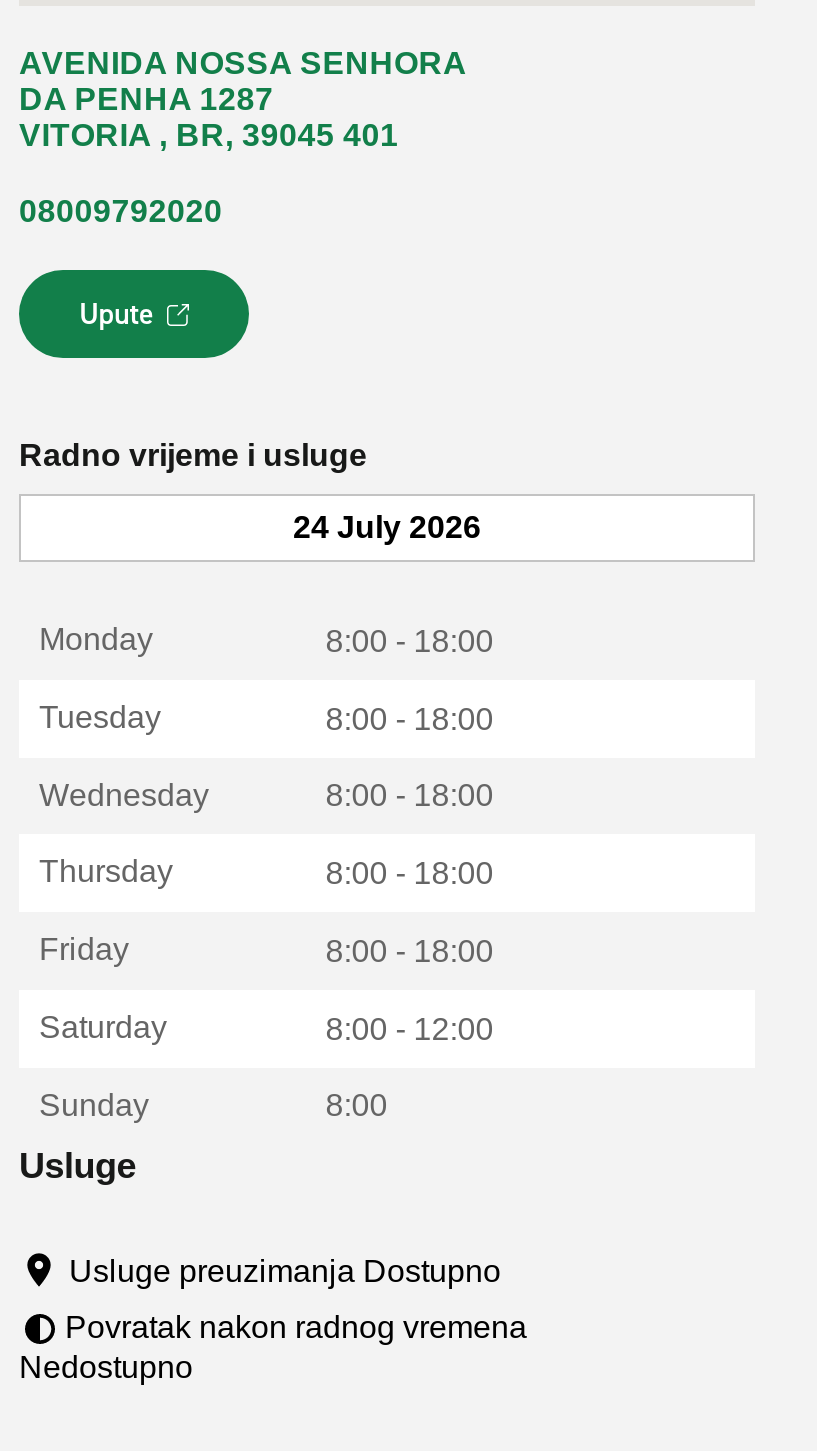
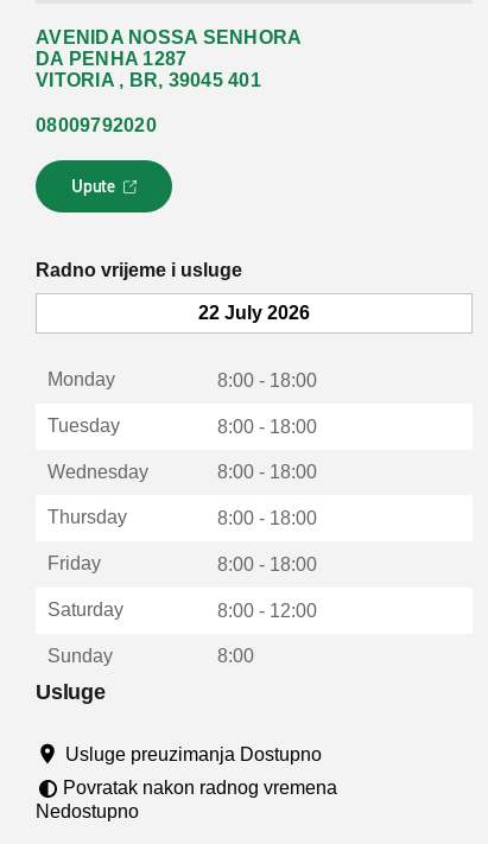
- 24 July 2026
+ 22 July 2026
